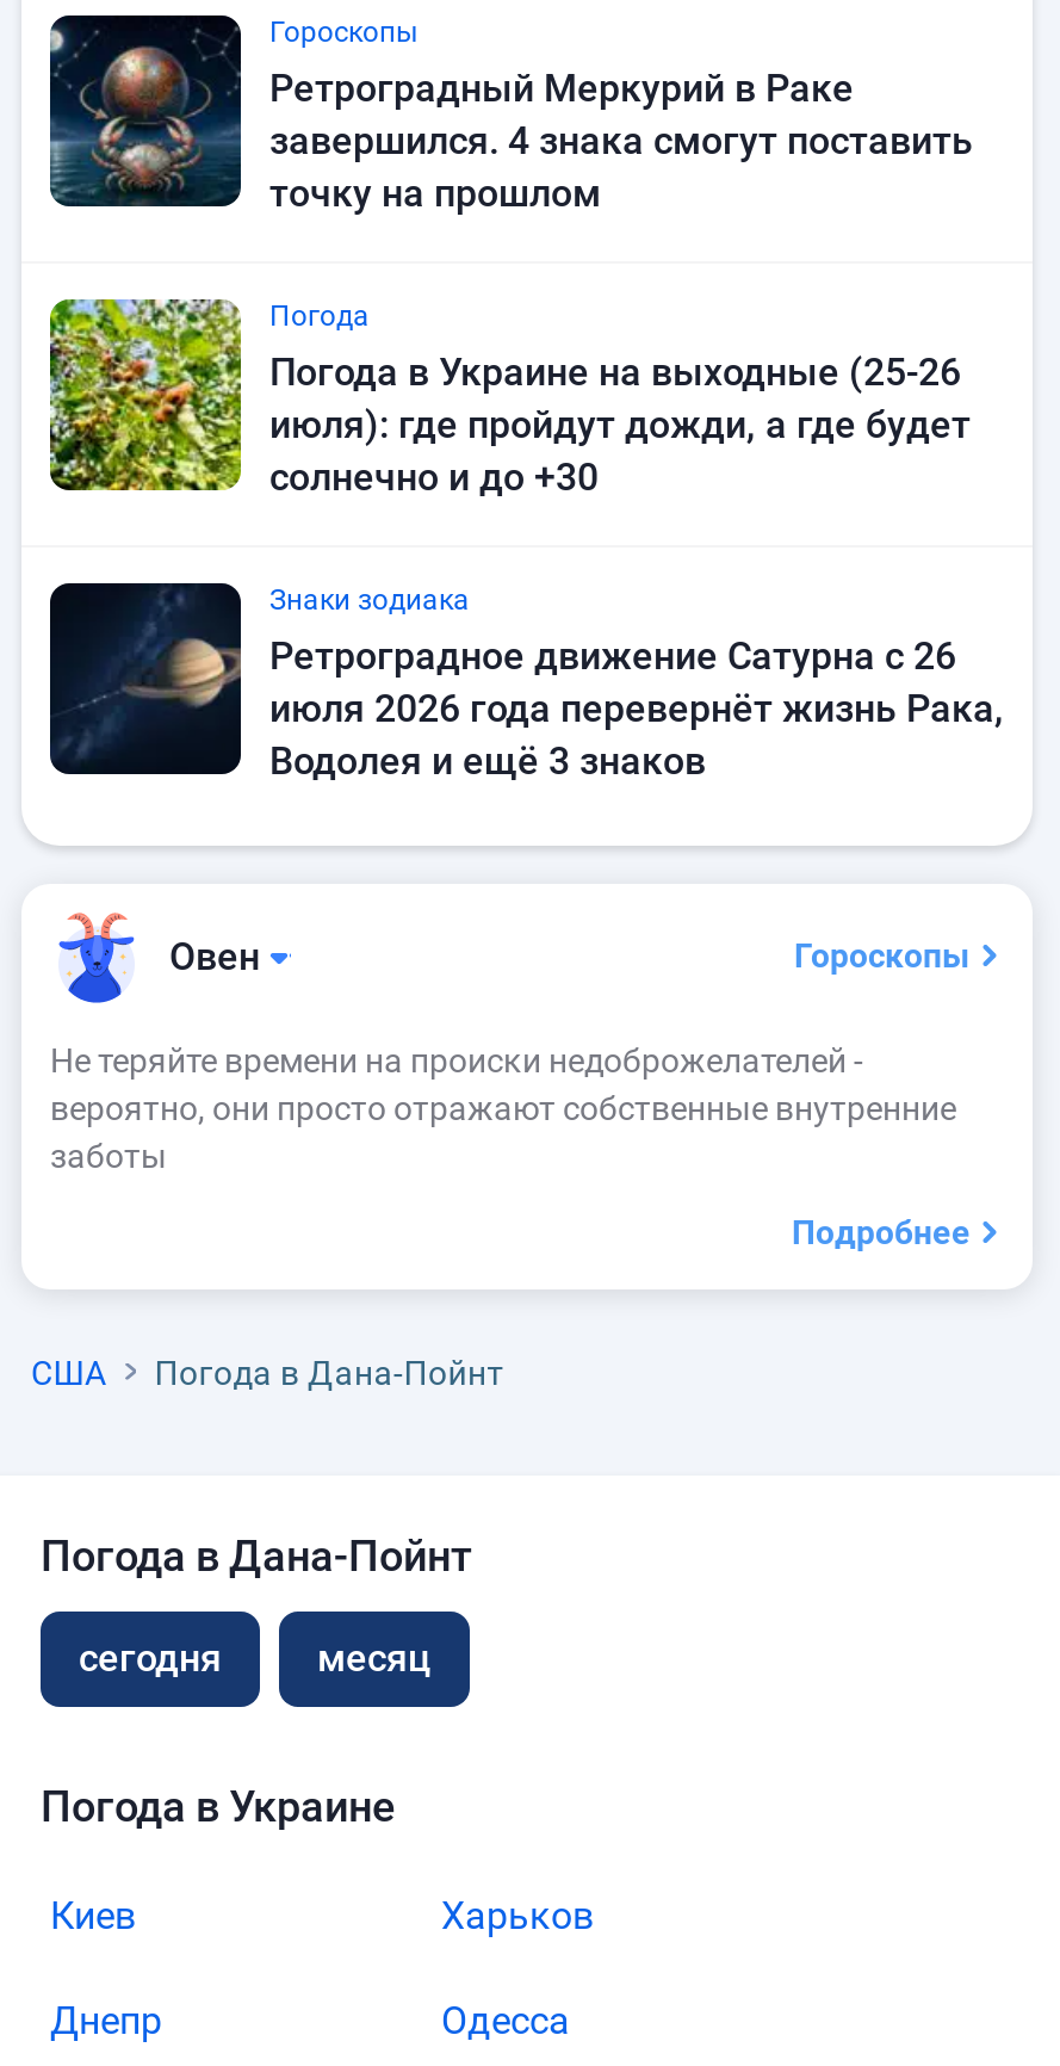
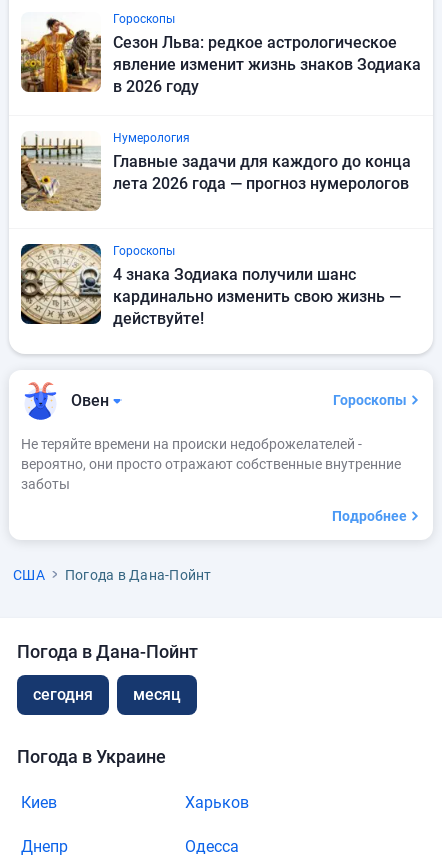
- [image]
- Ретроградный Меркурий в Раке
- завершился. 4 знака смогут поставить
- точку на прошлом
+ [image]
+ Сезон Льва: редкое астрологическое
+ явление изменит жизнь знаков Зодиака
+ в 2026 году

- [image]
- Погода
- Погода в Украине на выходные (25-26
- июля): где пройдут дожди, а где будет
- солнечно и до +30
+ [image]
+ Нумерология
+ Главные задачи для каждого до конца
+ лета 2026 года — прогноз нумерологов

- [image]
- Знаки зодиака
- Ретроградное движение Сатурна с 26
- июля 2026 года перевернёт жизнь Рака,
- Водолея и ещё 3 знаков
+ [image]
+ Гороскопы
+ 4 знака Зодиака получили шанс
+ кардинально изменить свою жизнь —
+ действуйте!
